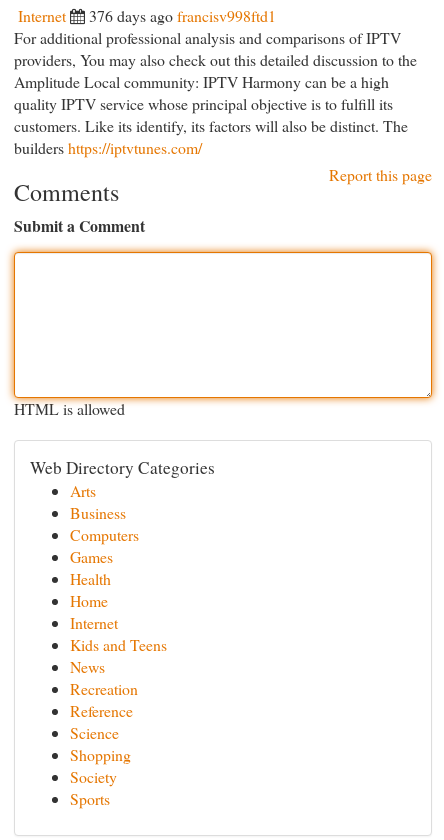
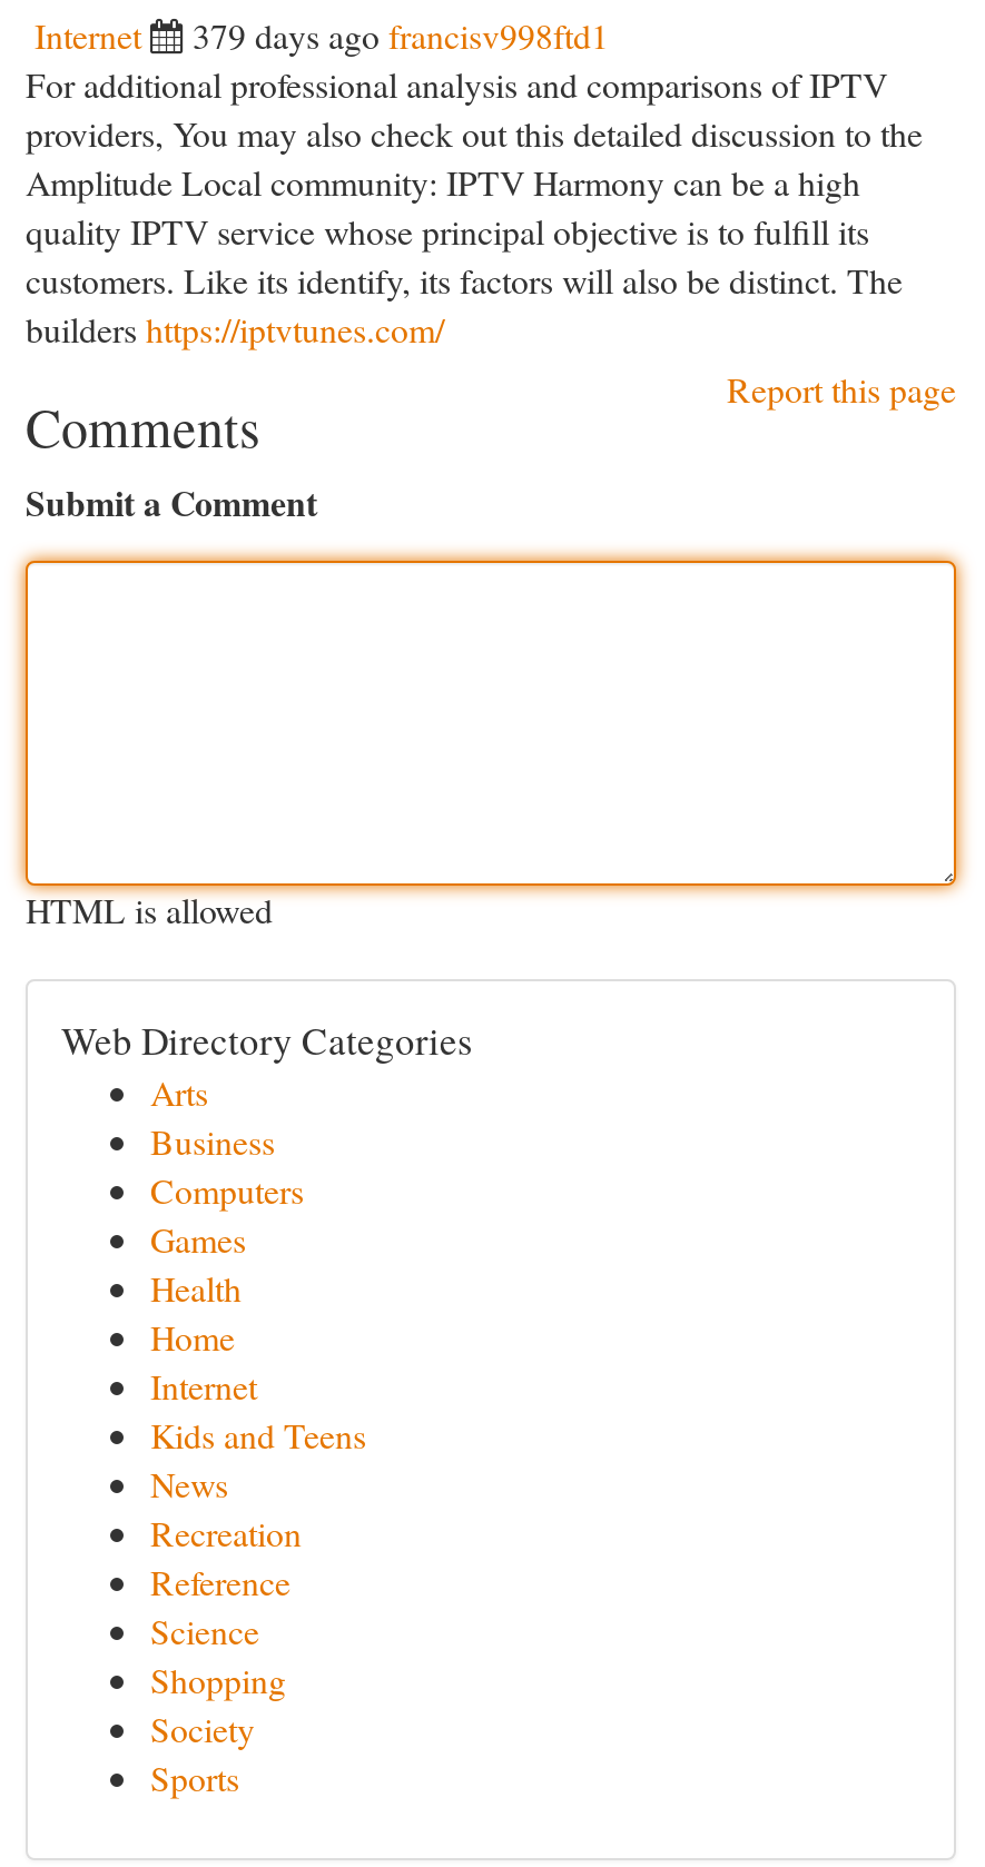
- 376 days ago francisv998ftd1
+ 379 days ago francisv998ftd1
